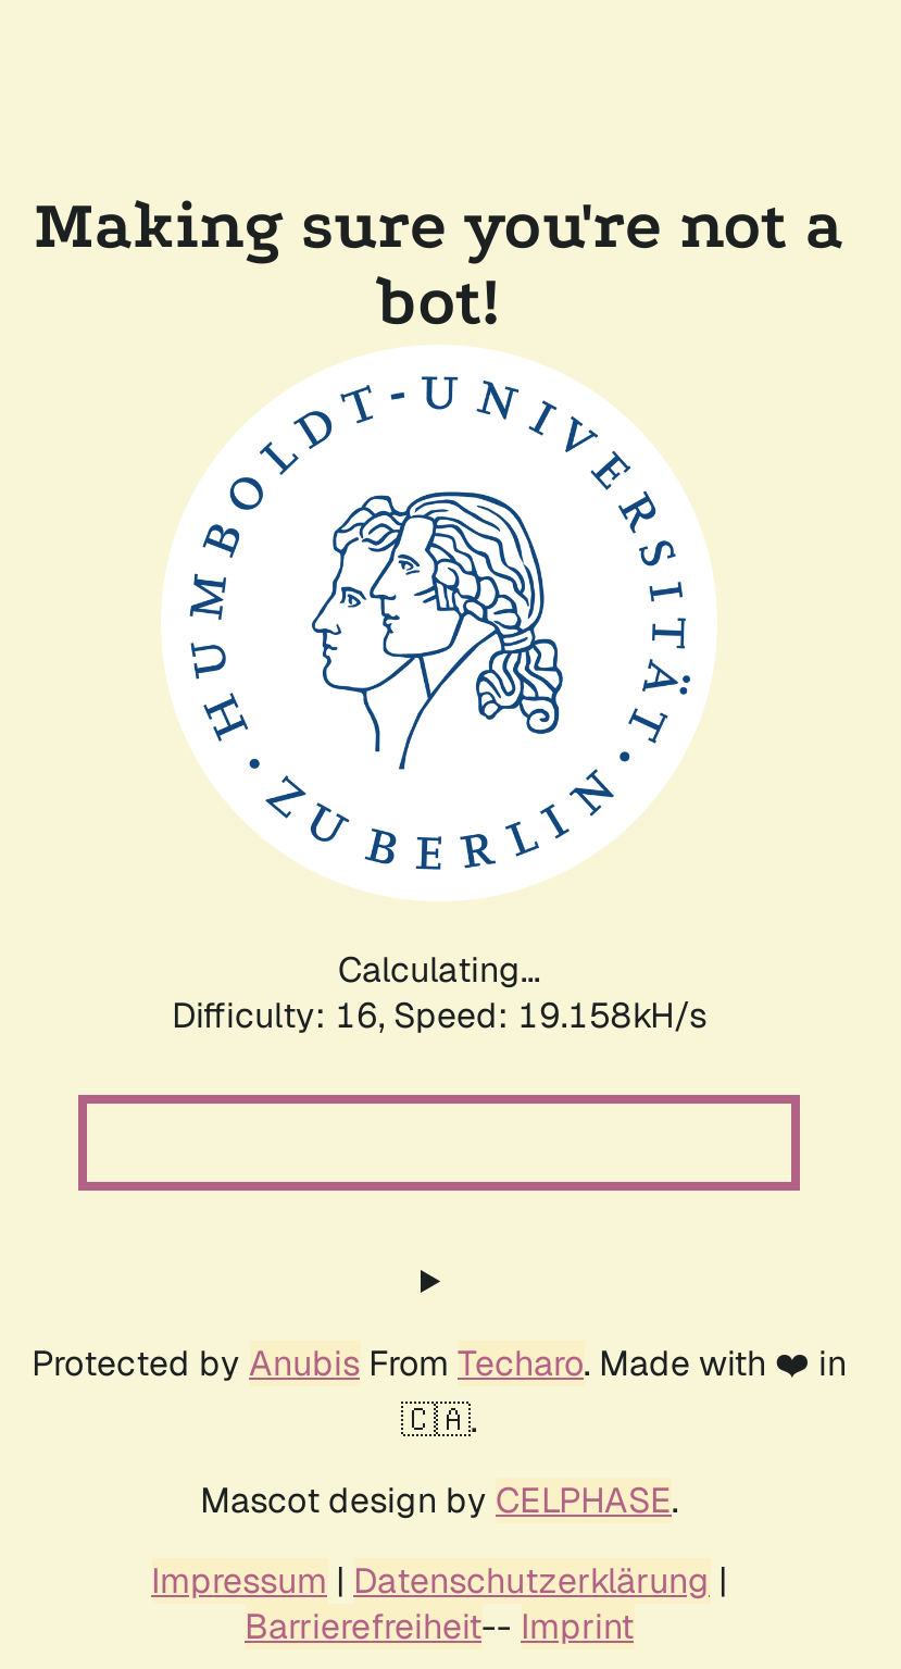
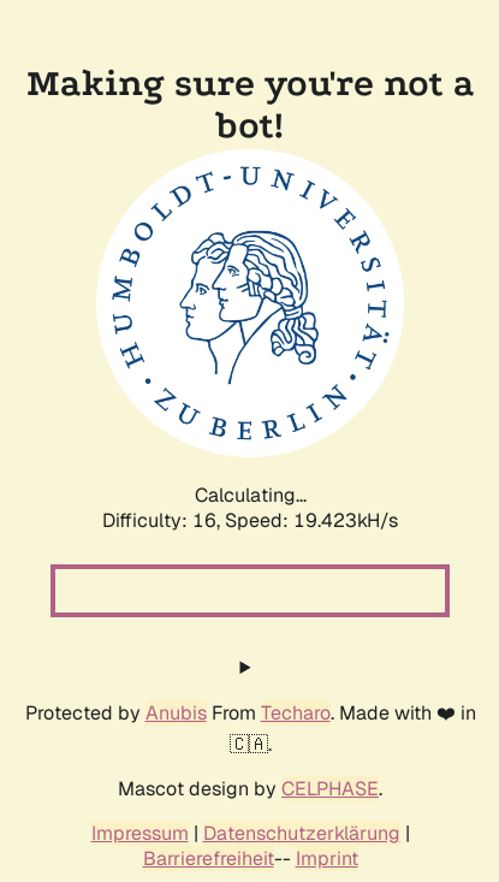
- Difficulty: 16, Speed: 19.158kH/s
+ Difficulty: 16, Speed: 19.423kH/s
